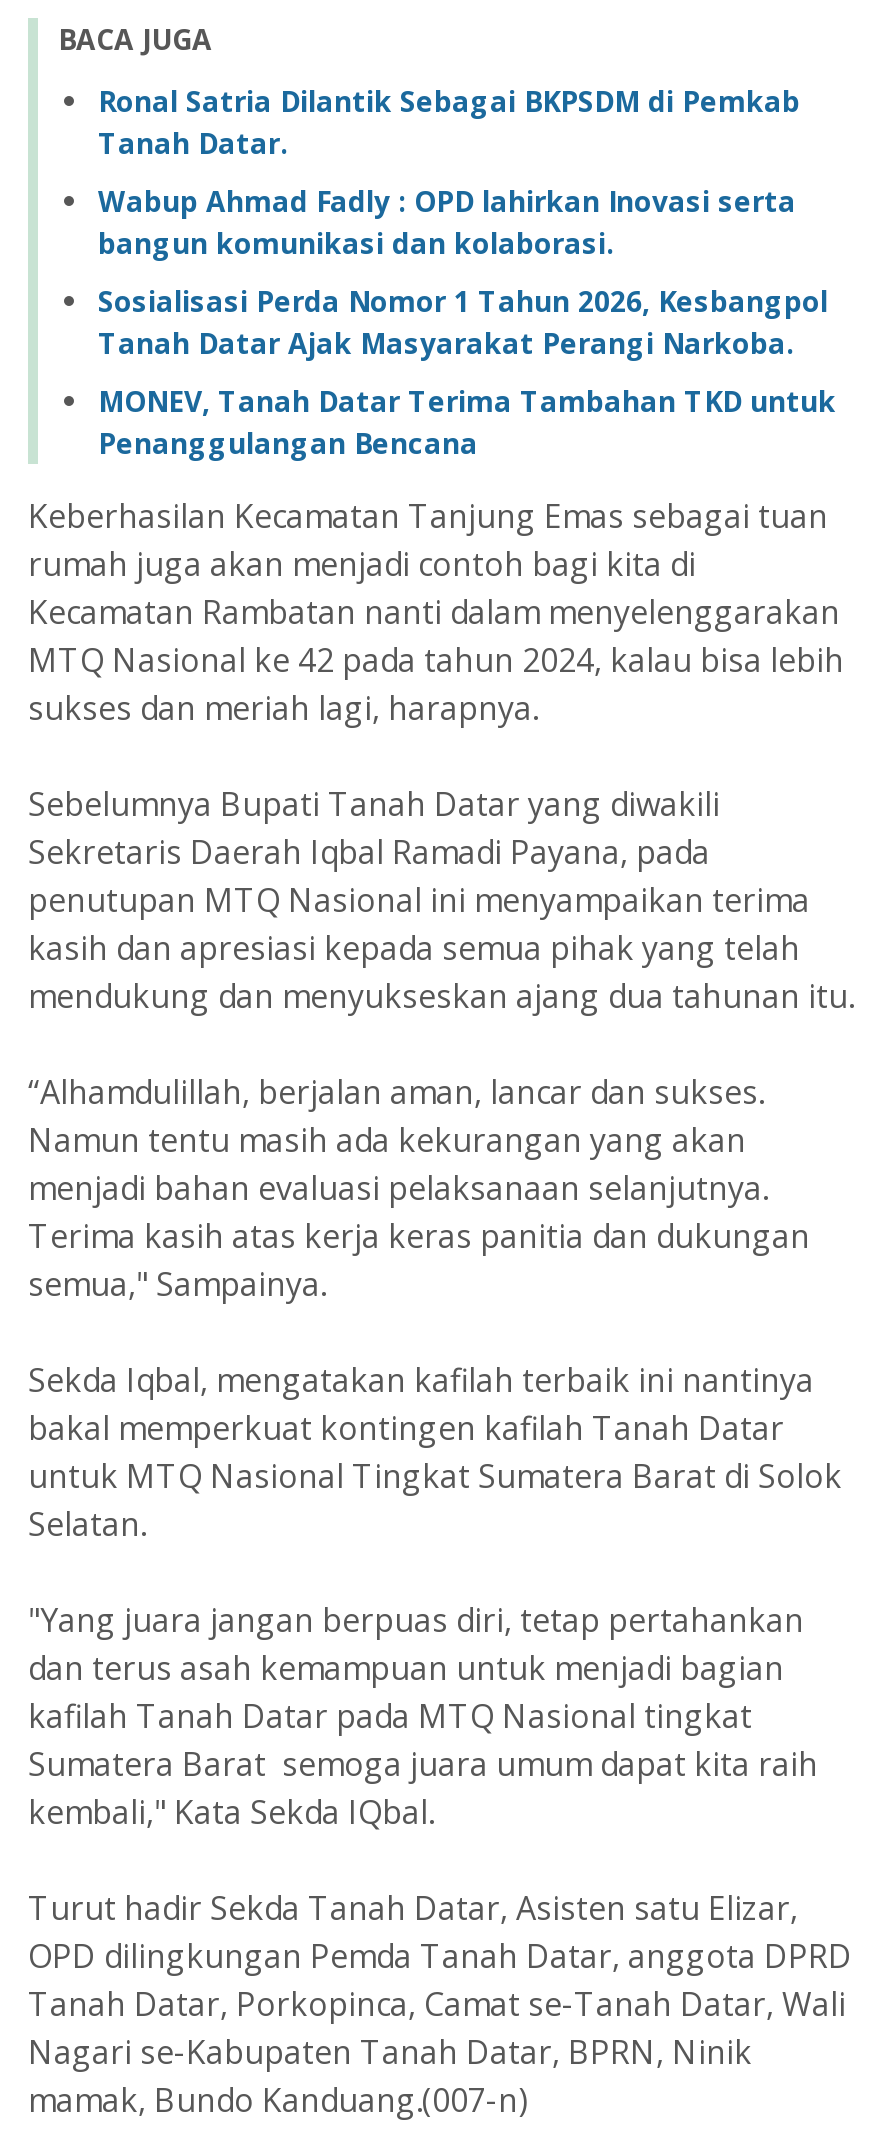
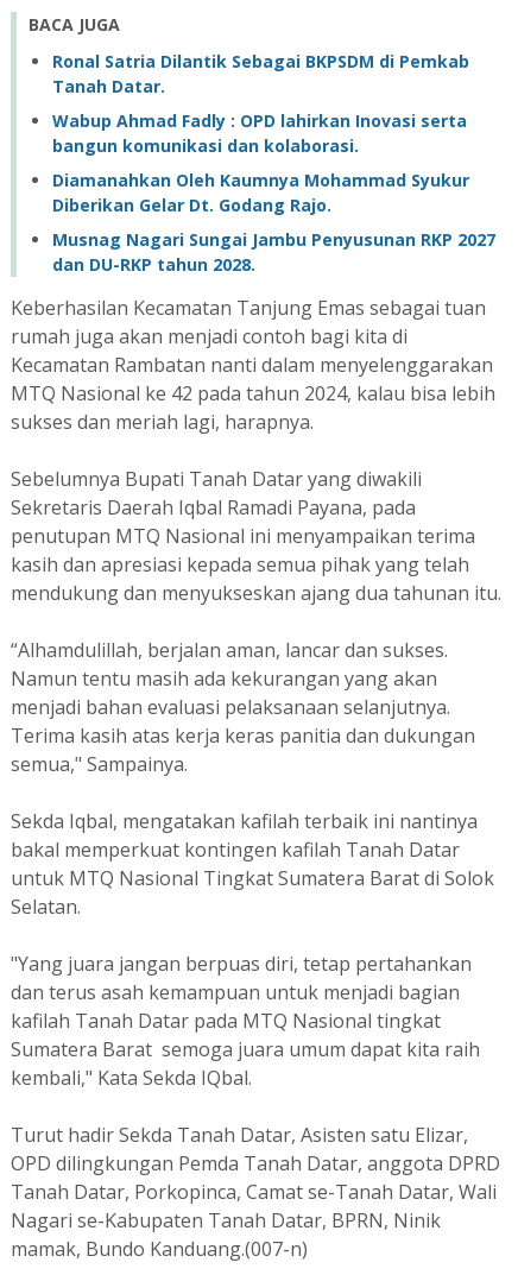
- Sosialisasi Perda Nomor 1 Tahun 2026, Kesbangpol
- Tanah Datar Ajak Masyarakat Perangi Narkoba.
+ Diamanahkan Oleh Kaumnya Mohammad Syukur
+ Diberikan Gelar Dt. Godang Rajo.

- MONEV, Tanah Datar Terima Tambahan TKD untuk
- Penanggulangan Bencana
+ Musnag Nagari Sungai Jambu Penyusunan RKP 2027
+ dan DU-RKP tahun 2028.
